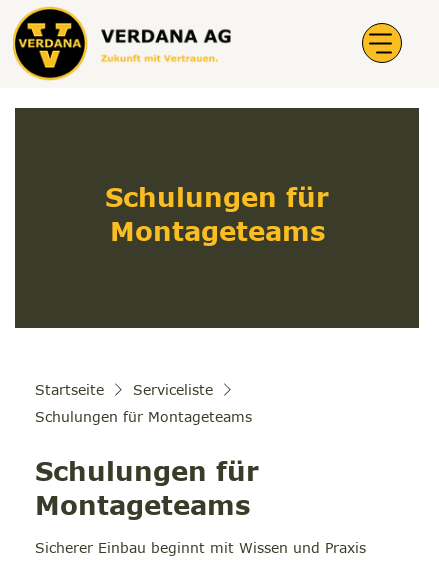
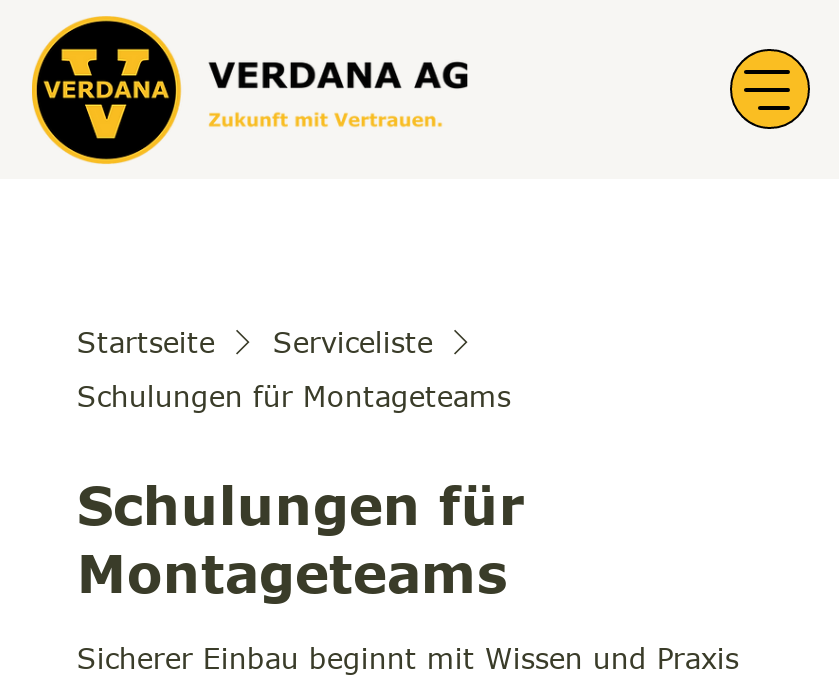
- [image]
- Schulungen für
- Montageteams
